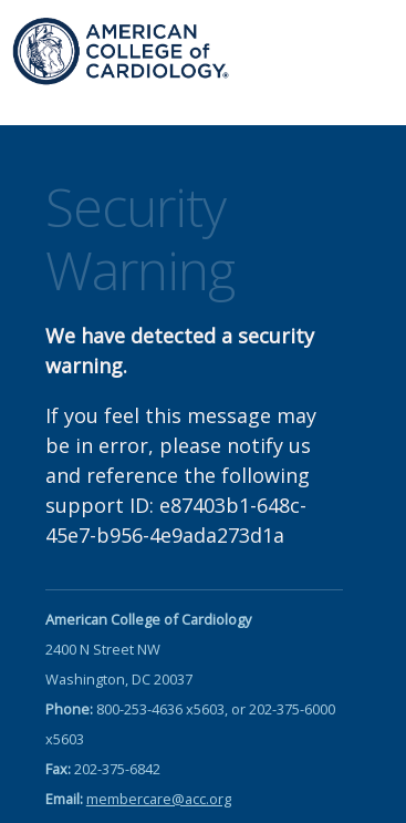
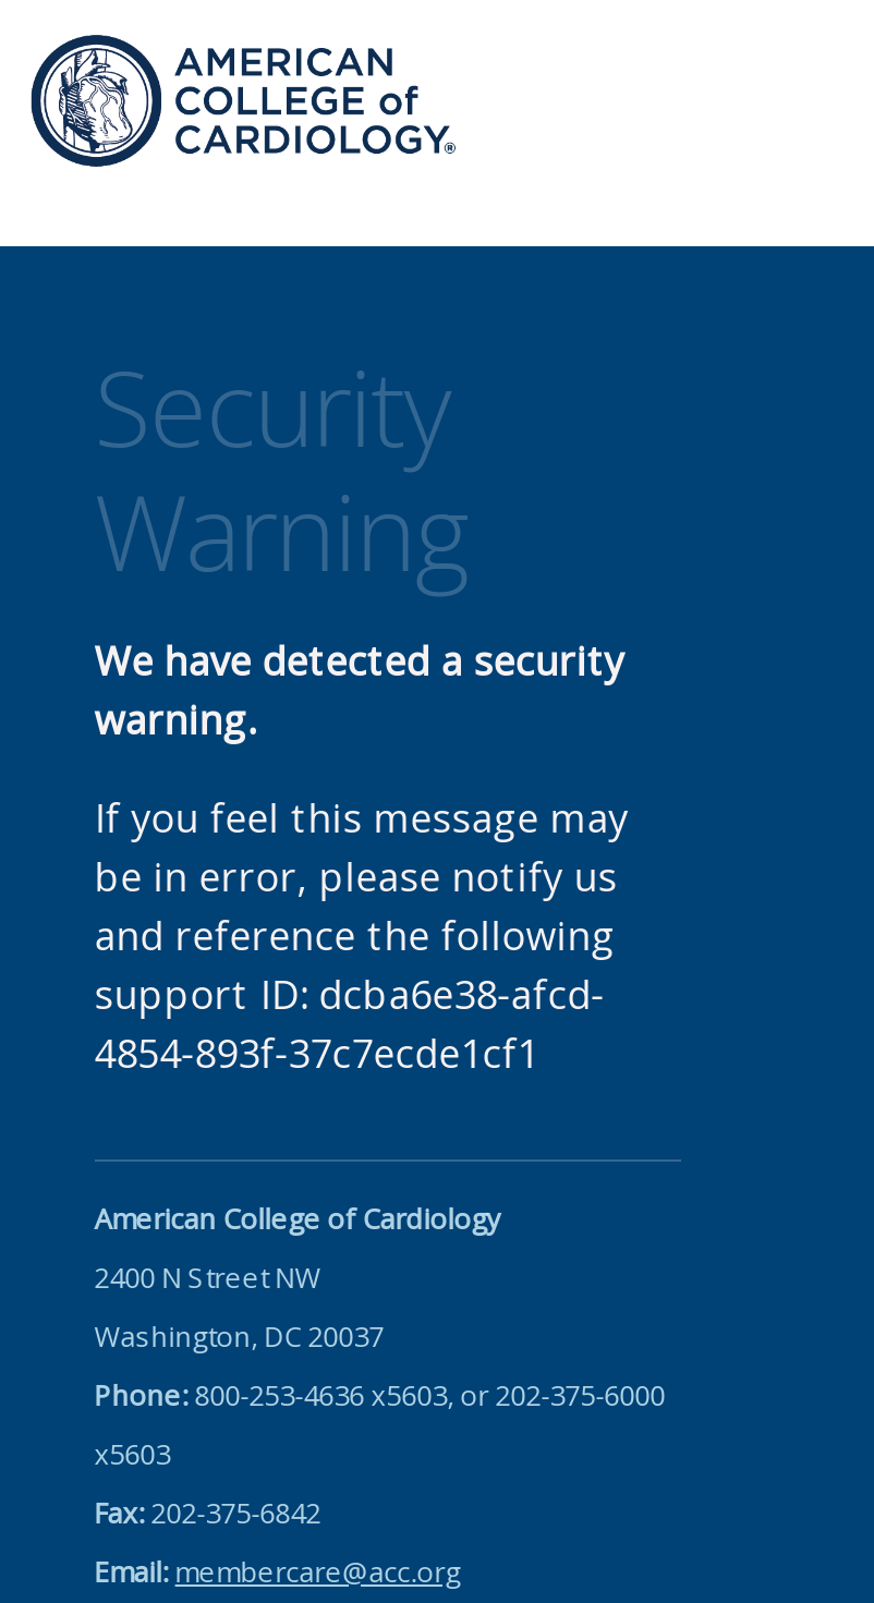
- support ID: e87403b1-648c-
- 45e7-b956-4e9ada273d1a
+ support ID: dcba6e38-afcd-
+ 4854-893f-37c7ecde1cf1
